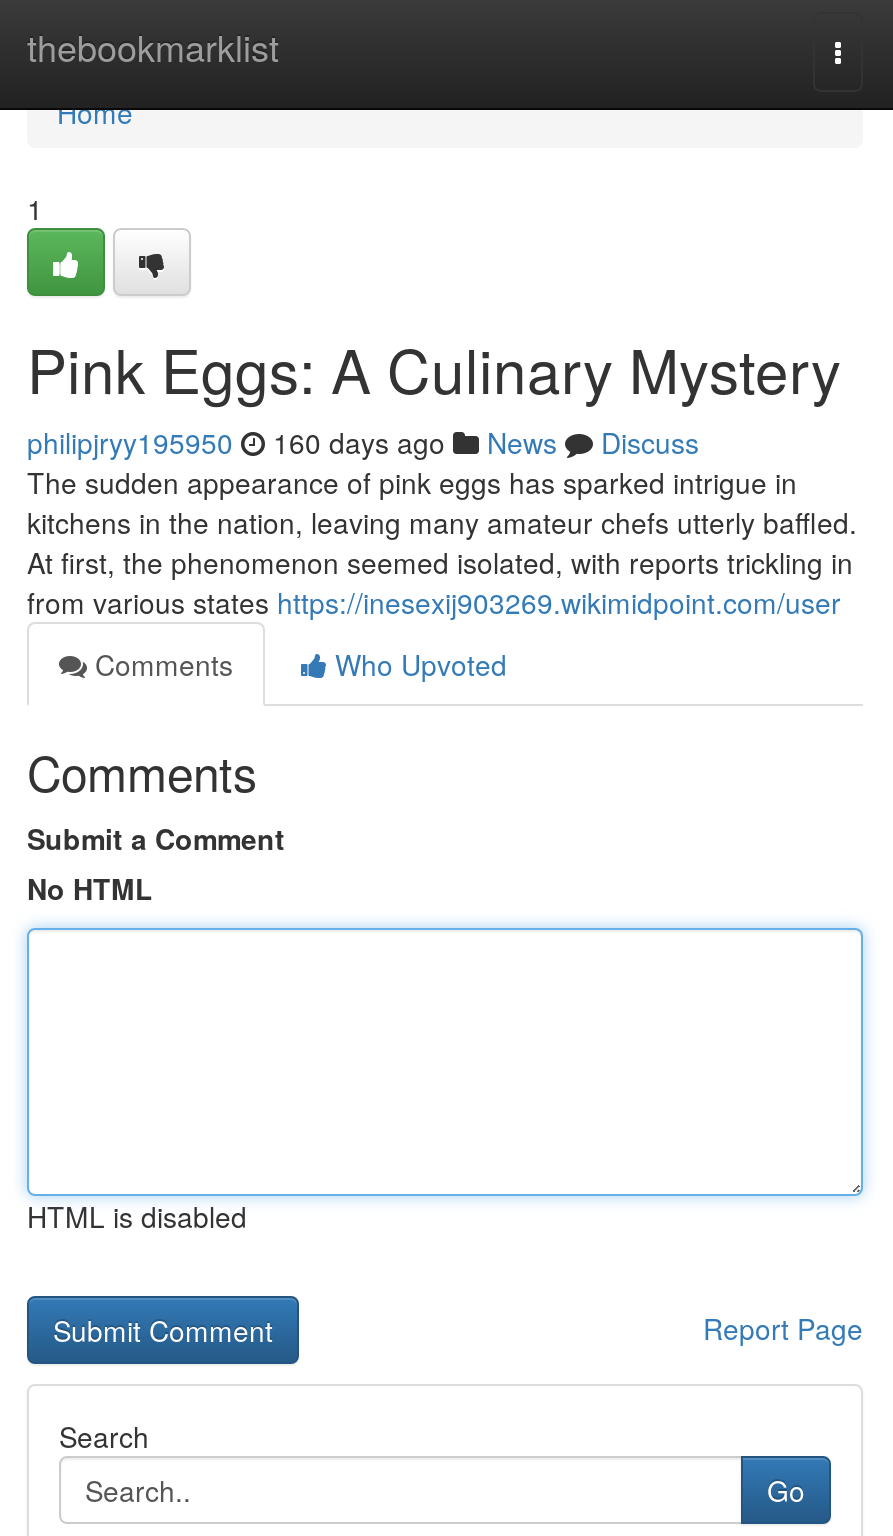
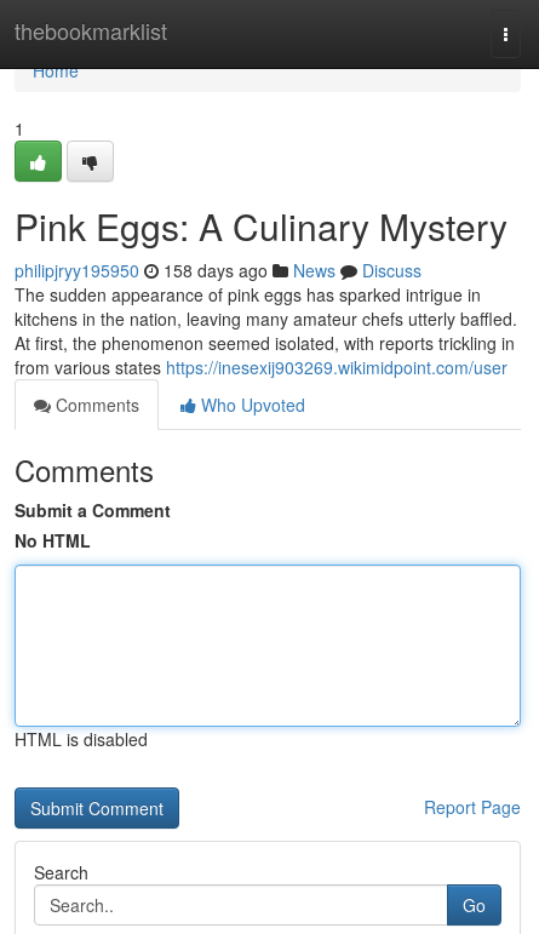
- philipjryy195950 160 days ago News Discuss
+ philipjryy195950 158 days ago News Discuss
